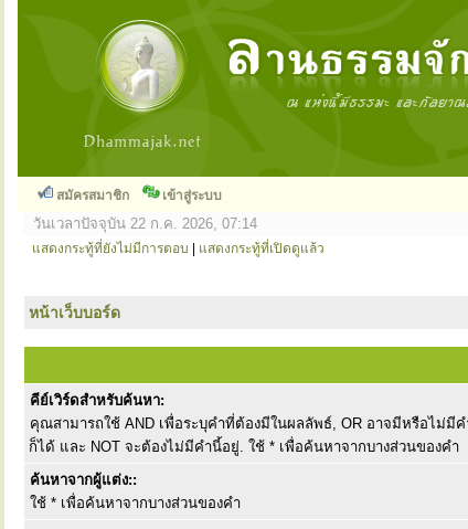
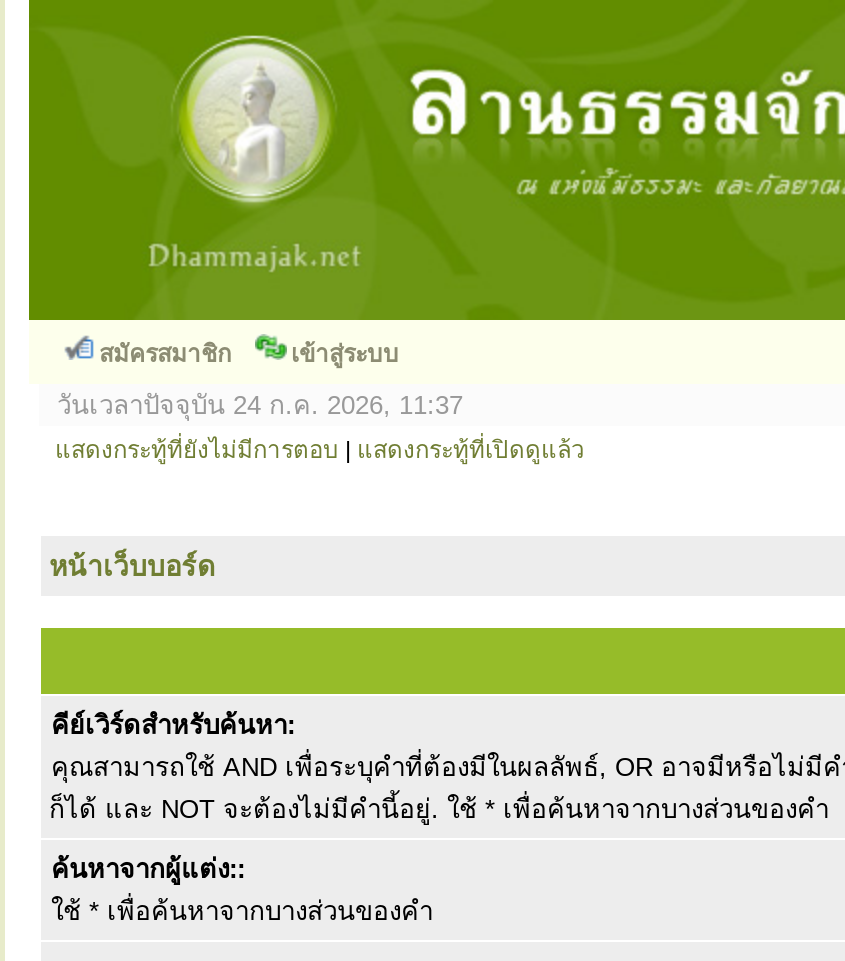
- วันเวลาปัจจุบัน 22 ก.ค. 2026, 07:14
+ วันเวลาปัจจุบัน 24 ก.ค. 2026, 11:37
